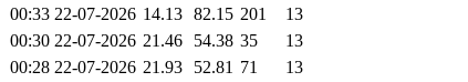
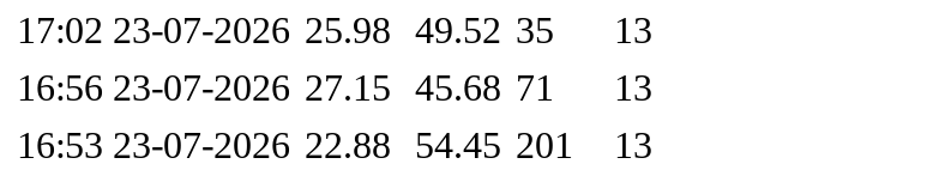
- 00:33 22-07-2026 14.13 82.15 201 13
+ 17:02 23-07-2026 25.98 49.52 35 13

- 00:30 22-07-2026 21.46 54.38 35 13
+ 16:56 23-07-2026 27.15 45.68 71 13

- 00:28 22-07-2026 21.93 52.81 71 13
+ 16:53 23-07-2026 22.88 54.45 201 13
